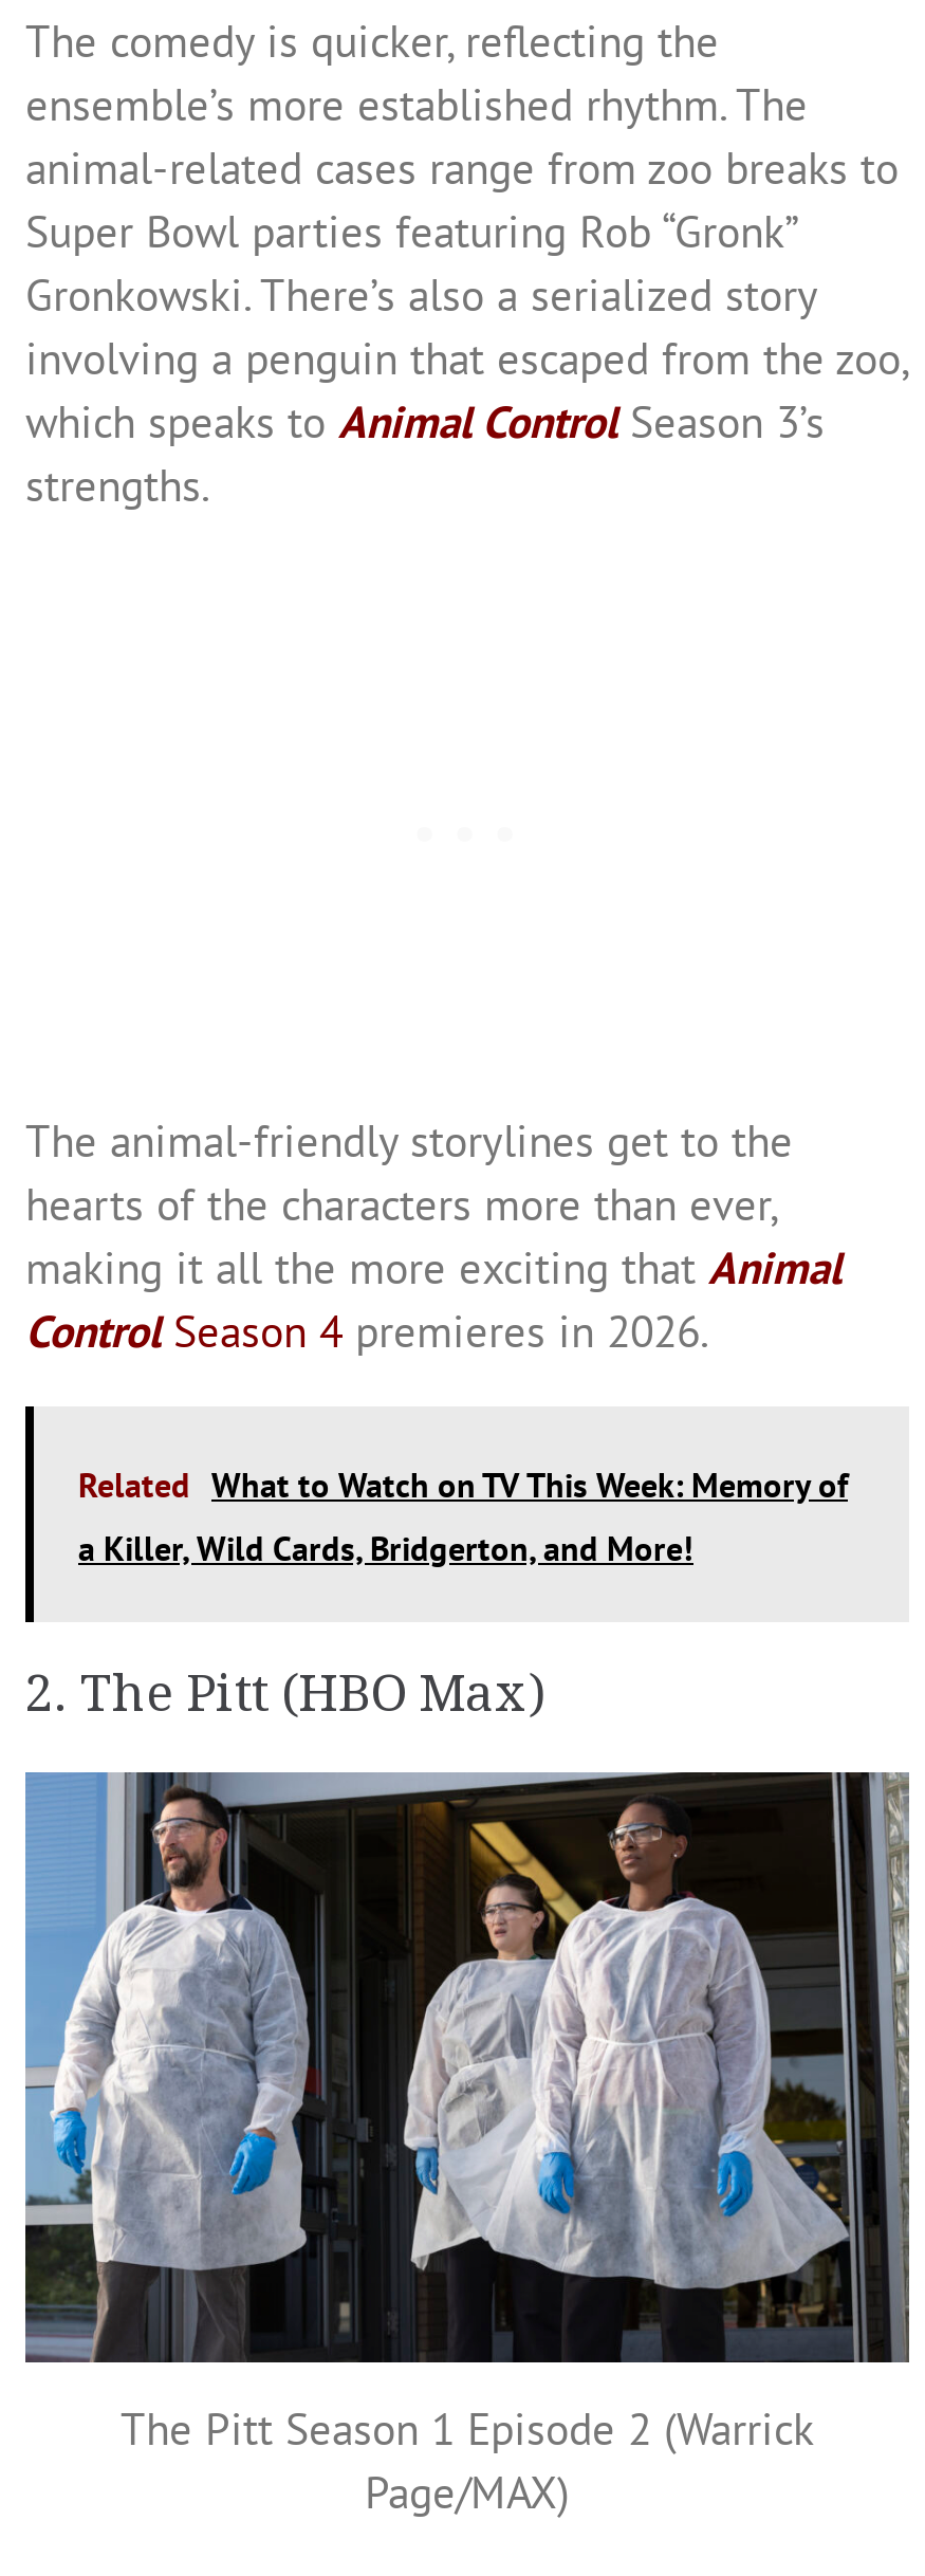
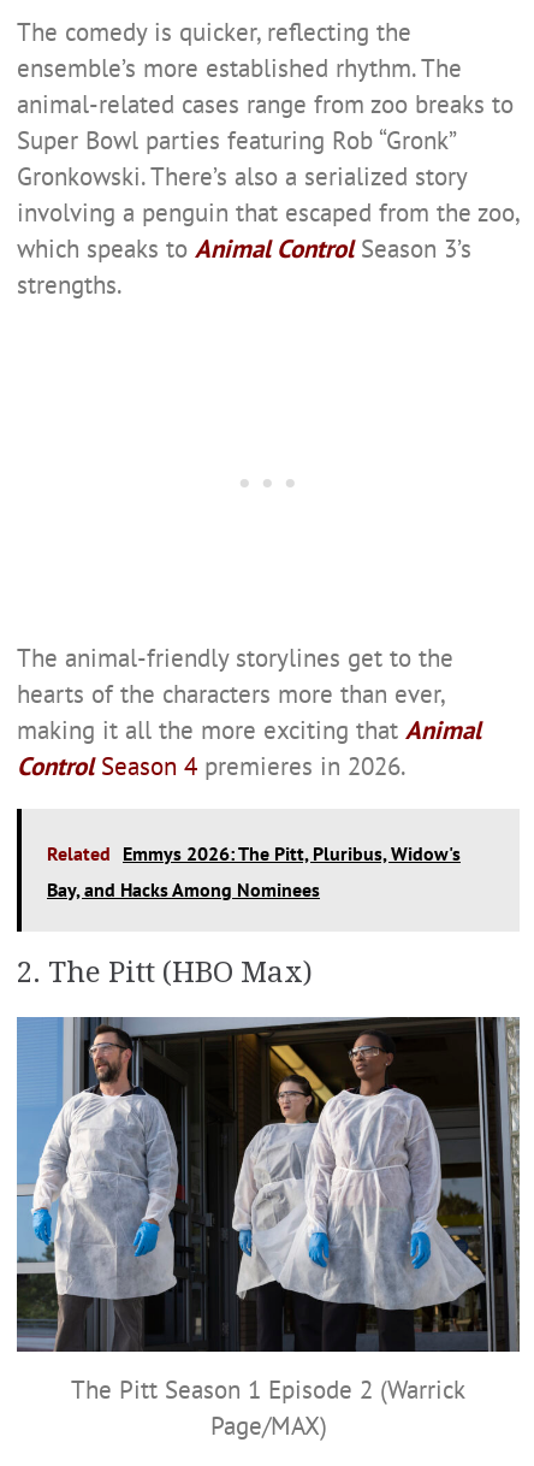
- Related What to Watch on TV This Week: Memory of
+ Related Emmys 2026: The Pitt, Pluribus, Widow's

- a Killer, Wild Cards, Bridgerton, and More!
+ Bay, and Hacks Among Nominees
